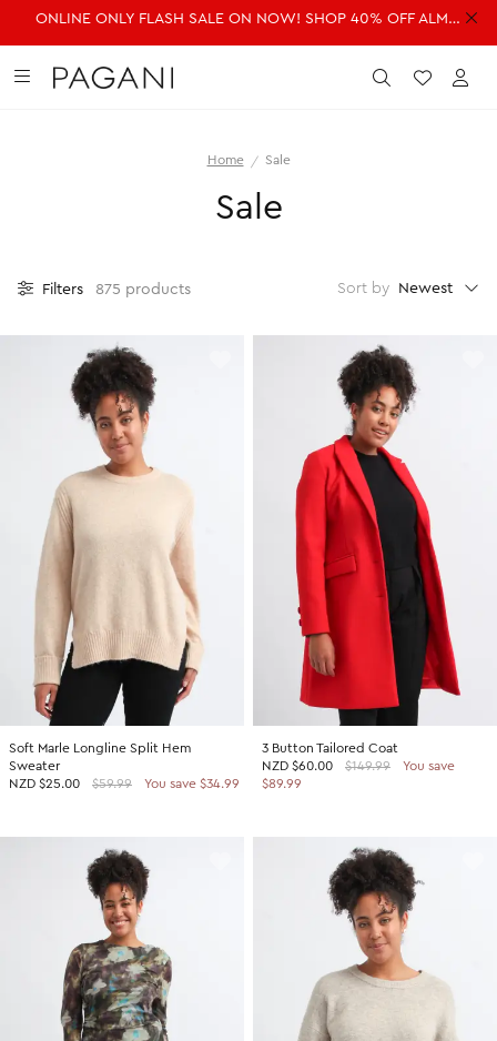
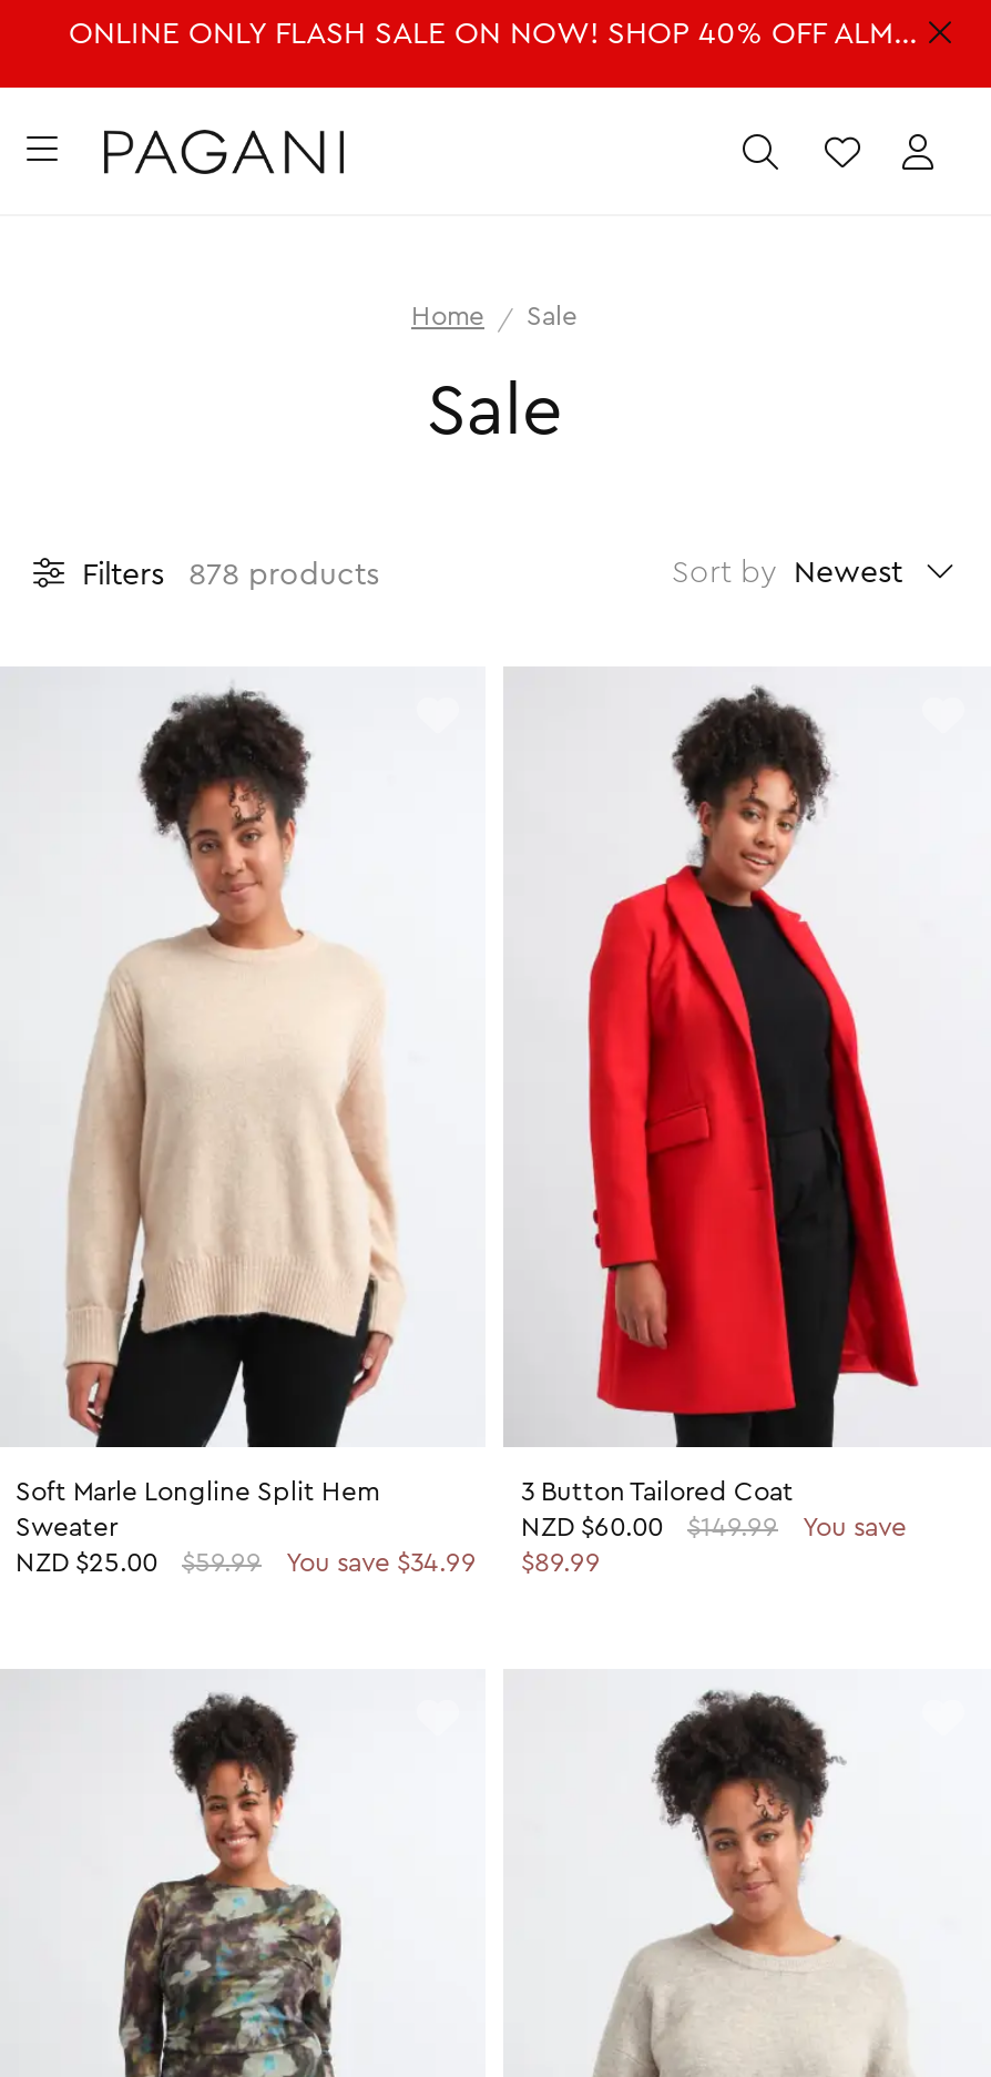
- Filters 875 products
+ Filters 878 products
